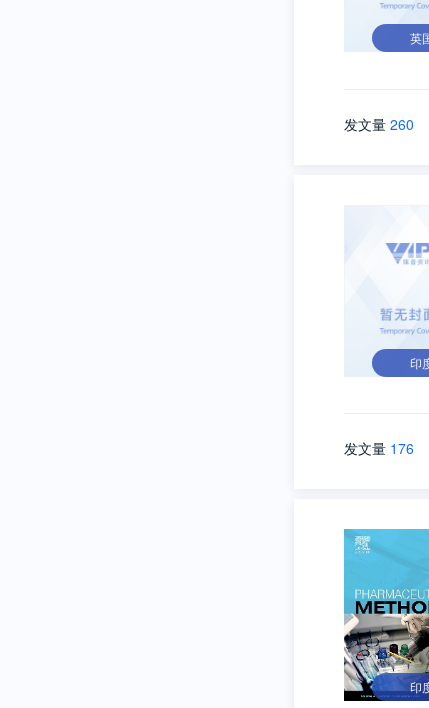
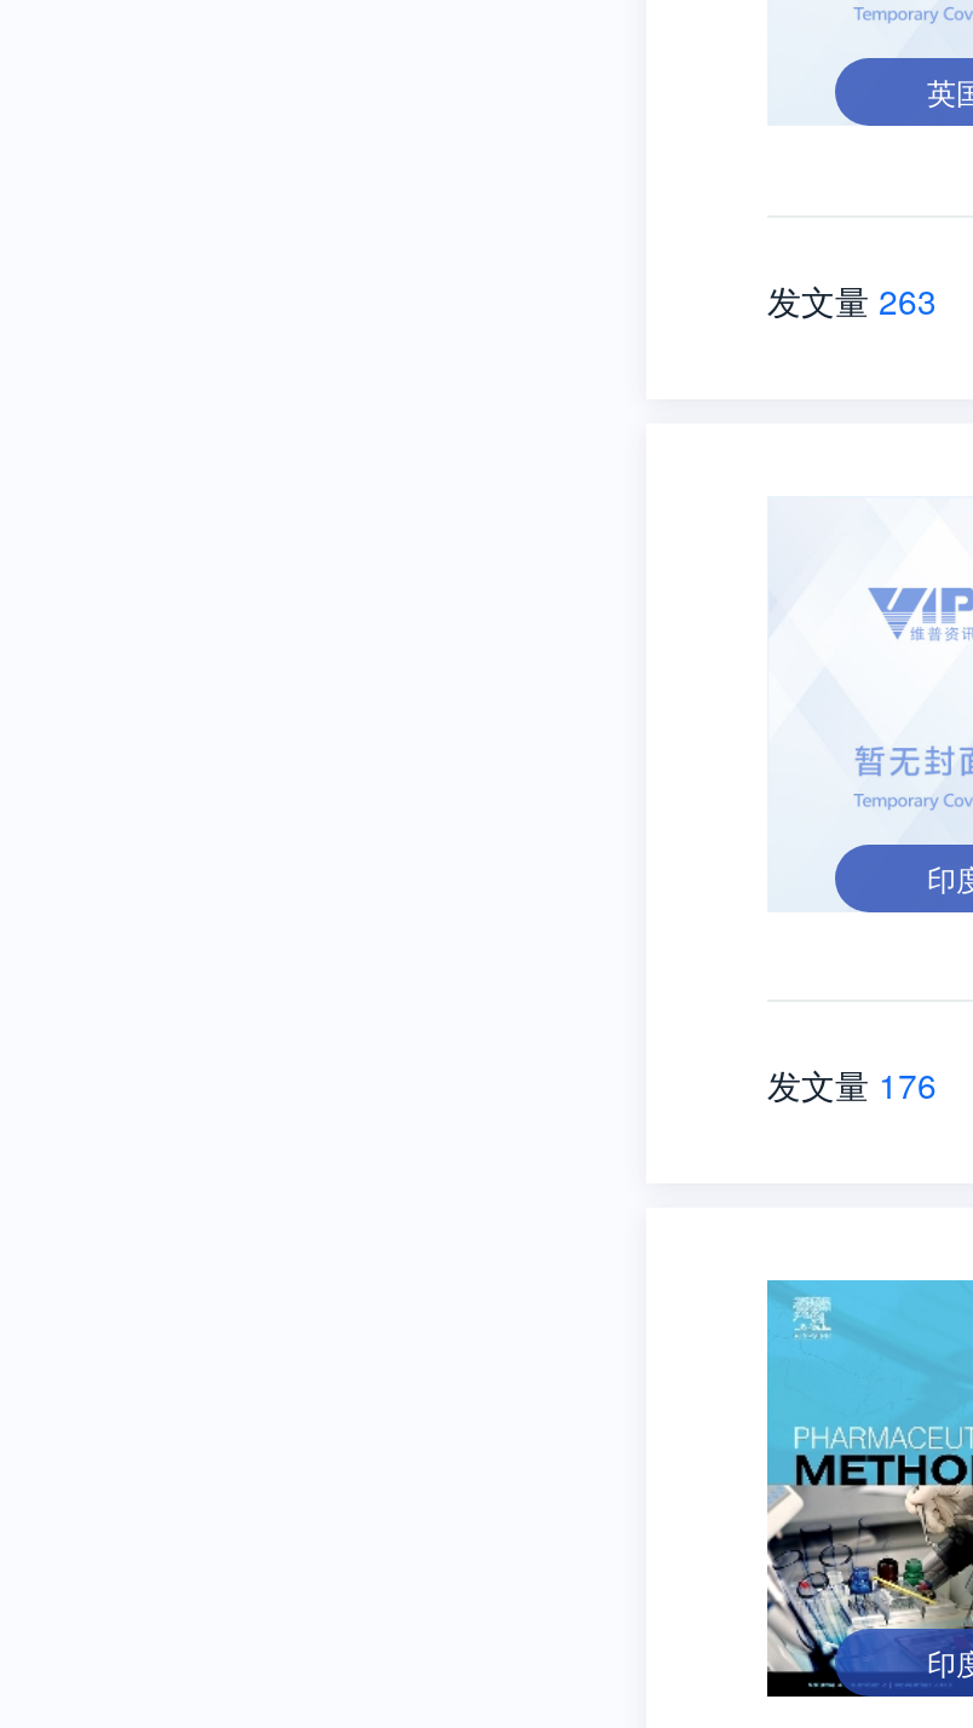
- 发文量260
+ 发文量263
